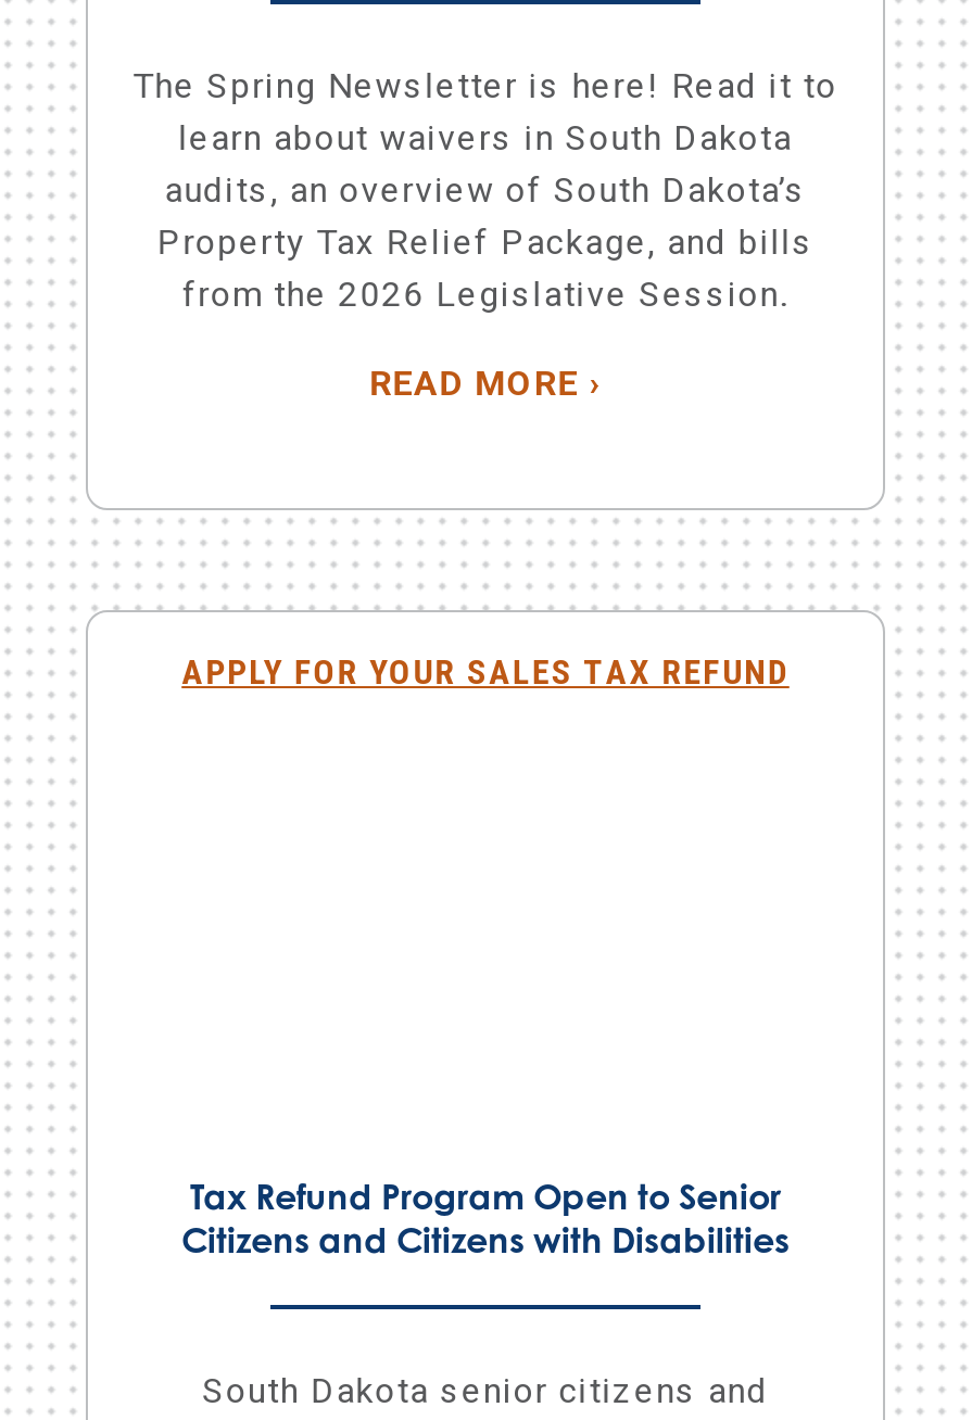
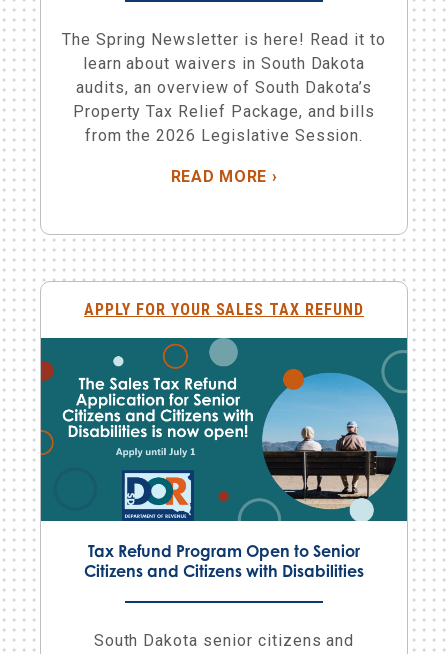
+ [image]
